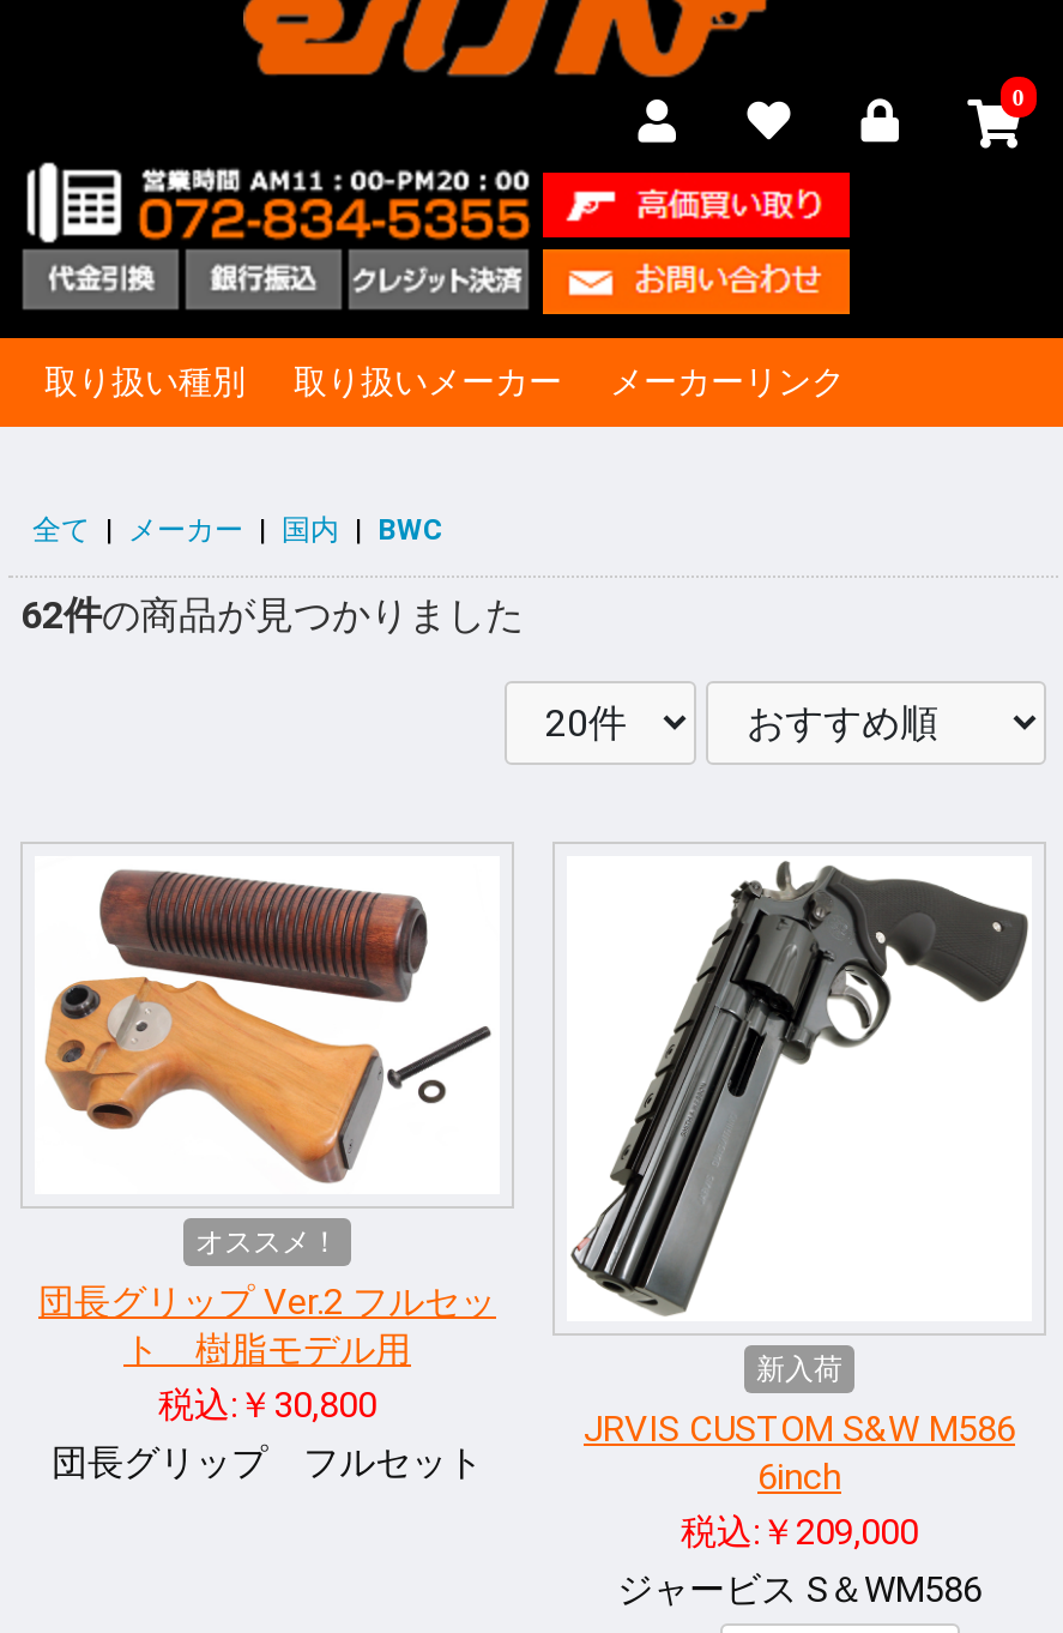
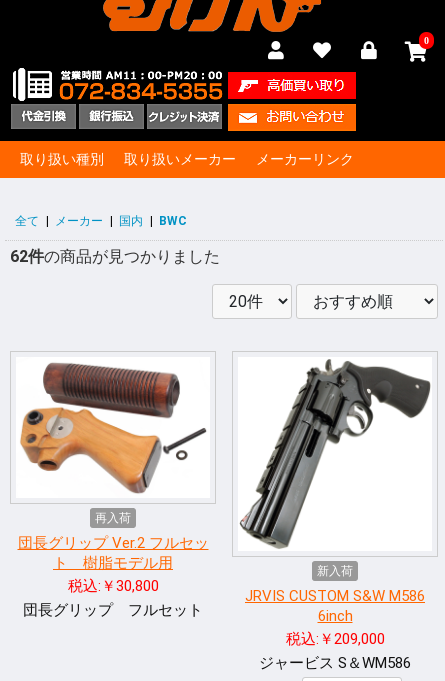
- オススメ！
+ 再入荷
